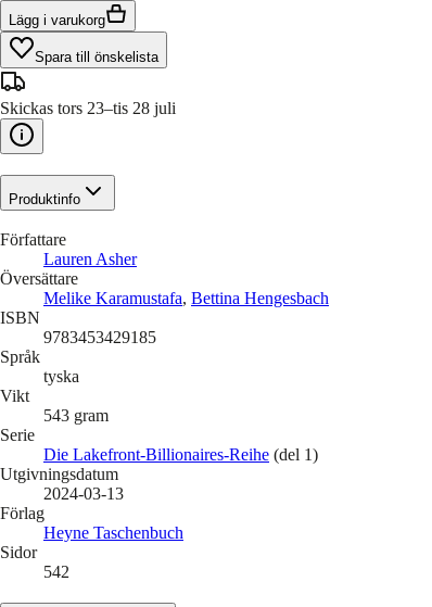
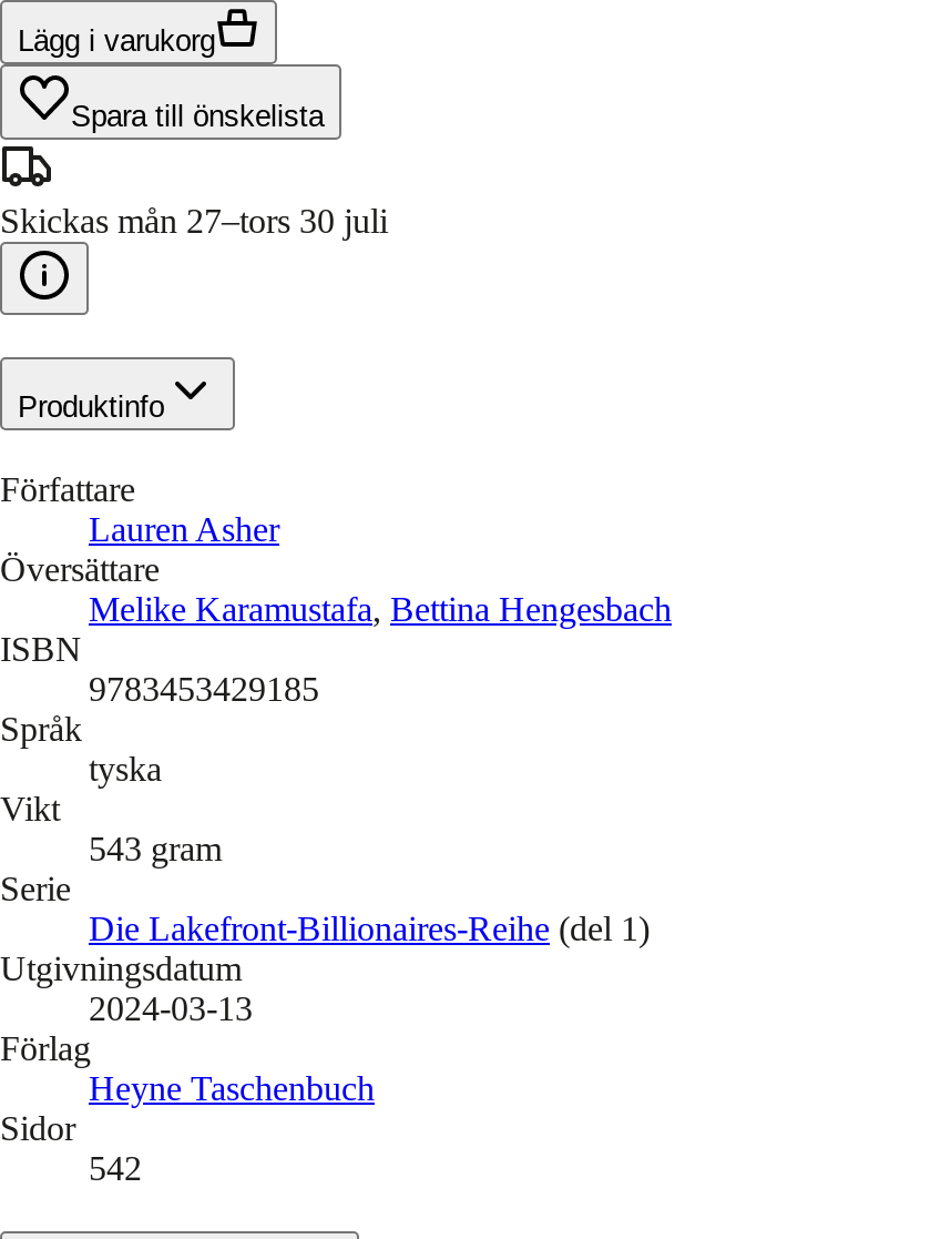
- Skickas tors 23–tis 28 juli
+ Skickas mån 27–tors 30 juli
